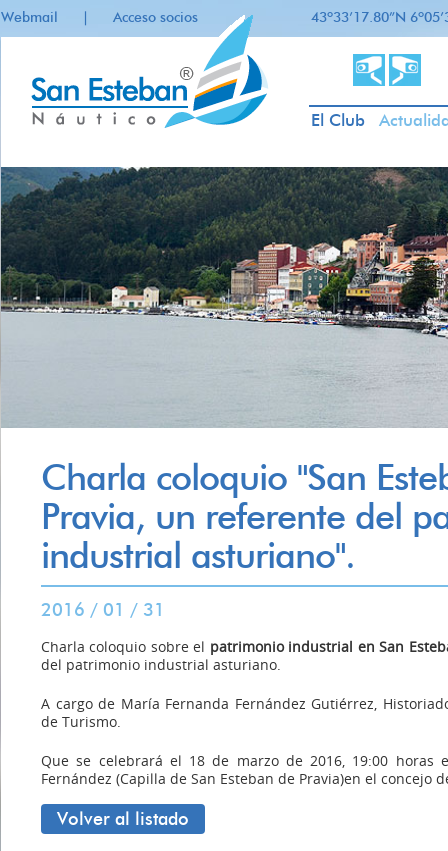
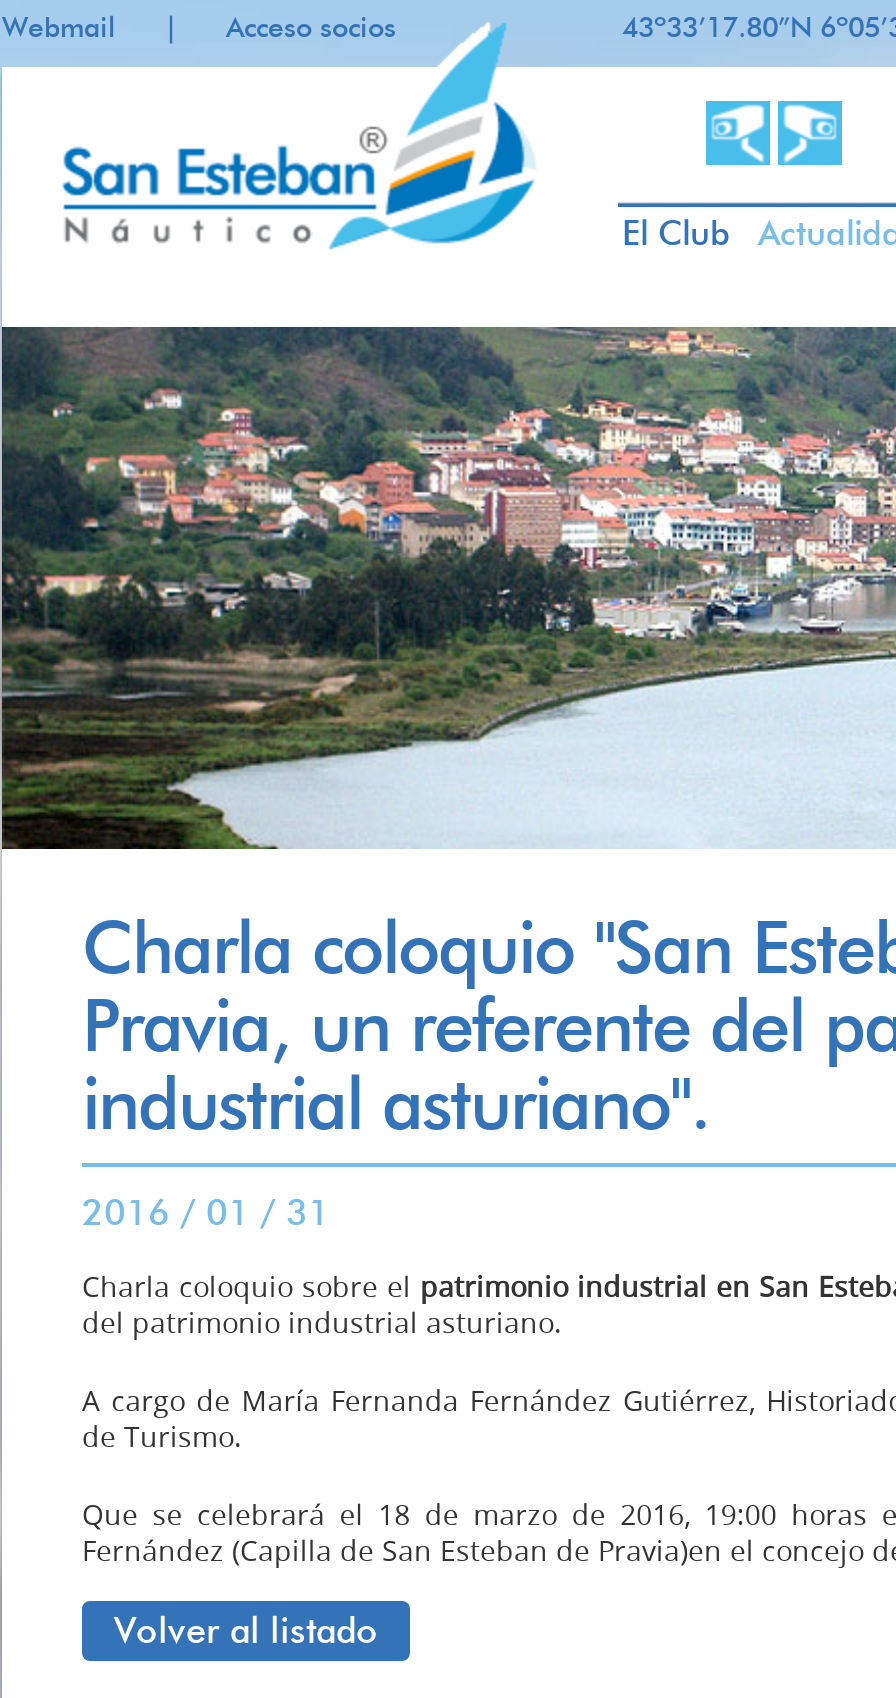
- [image]
+ [image]
